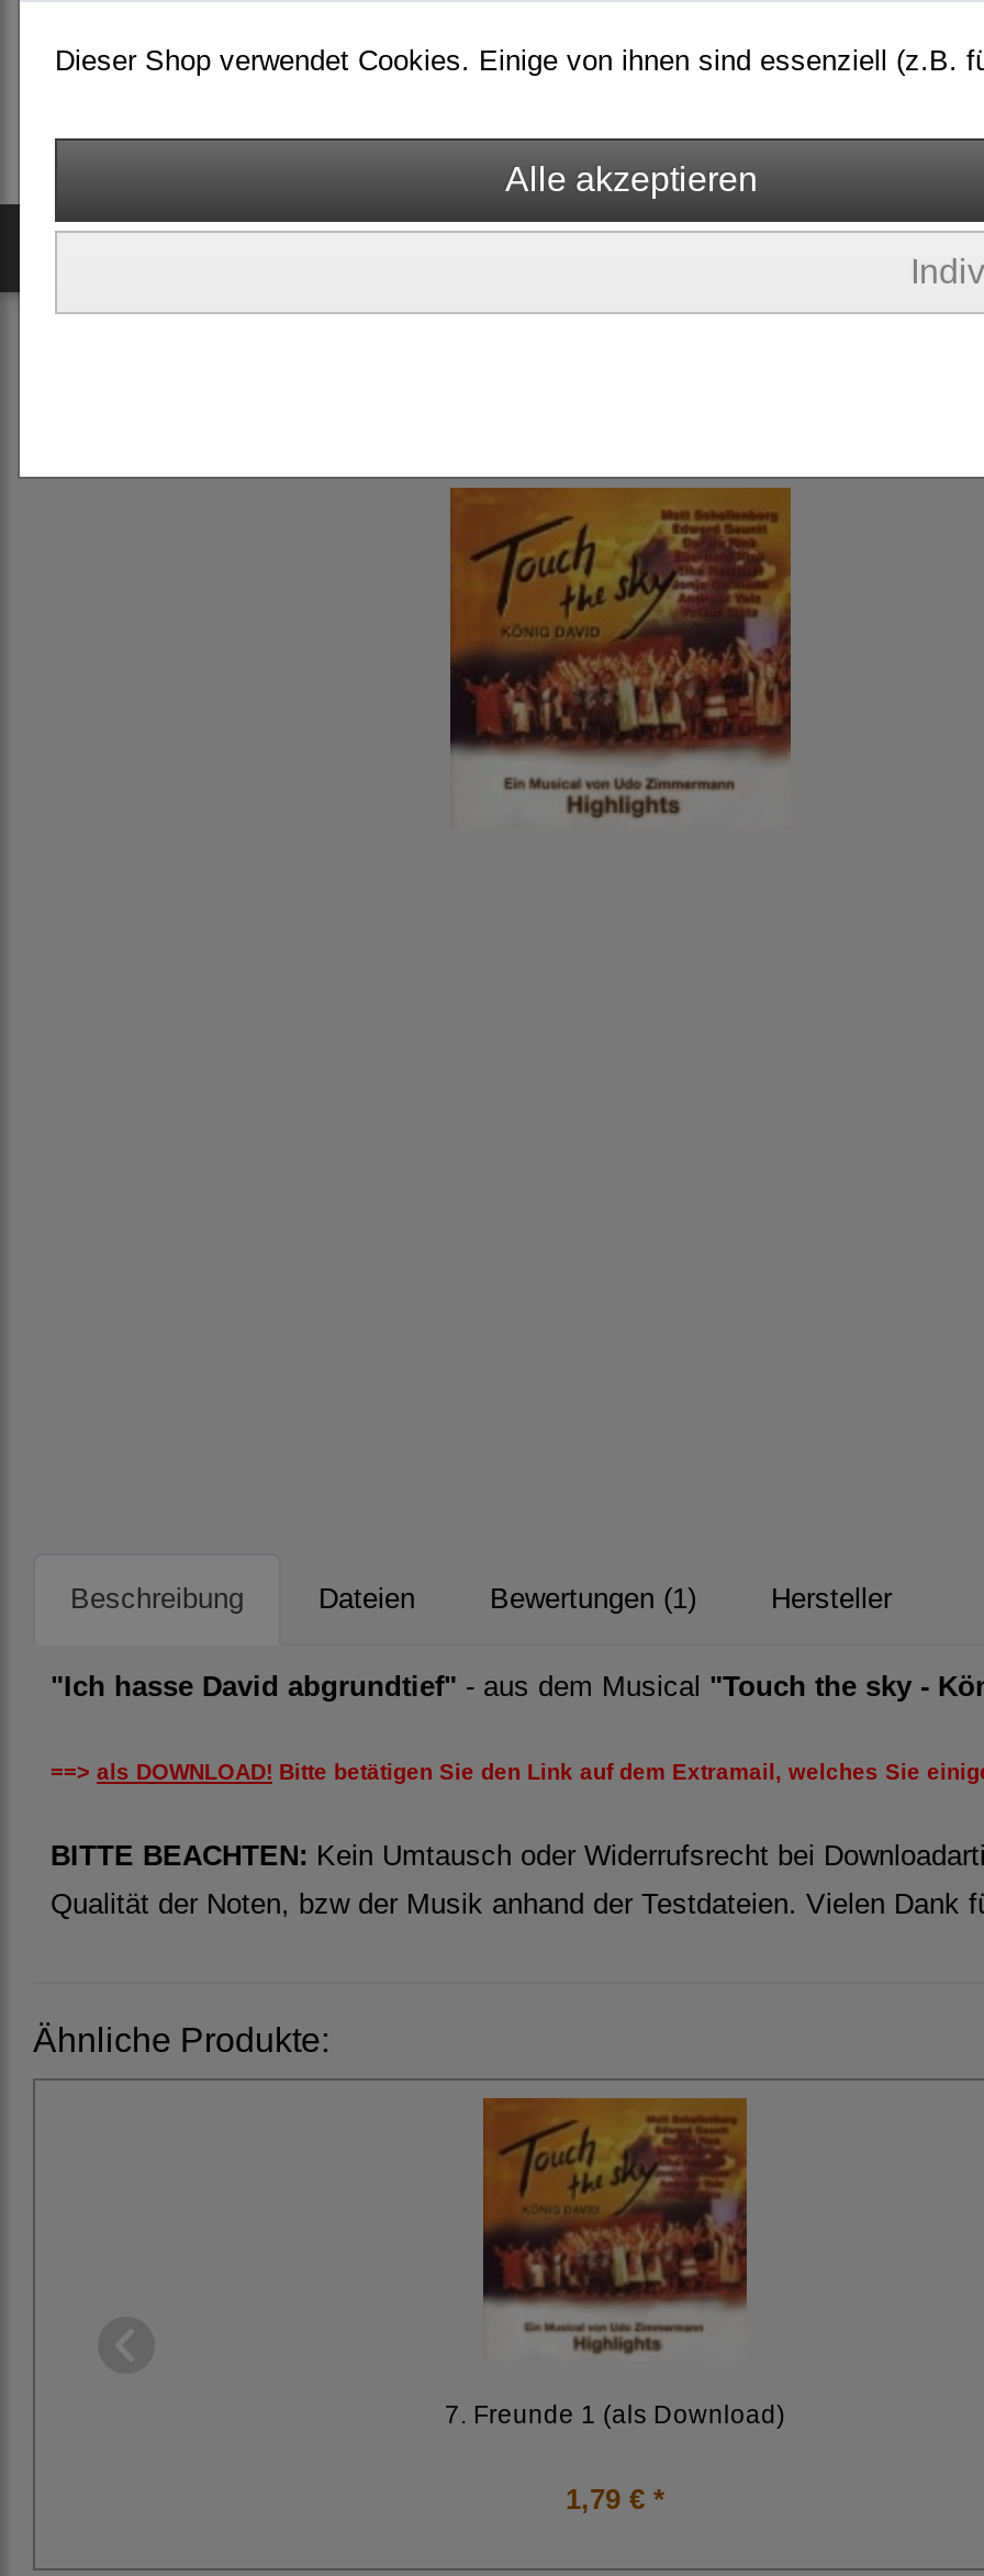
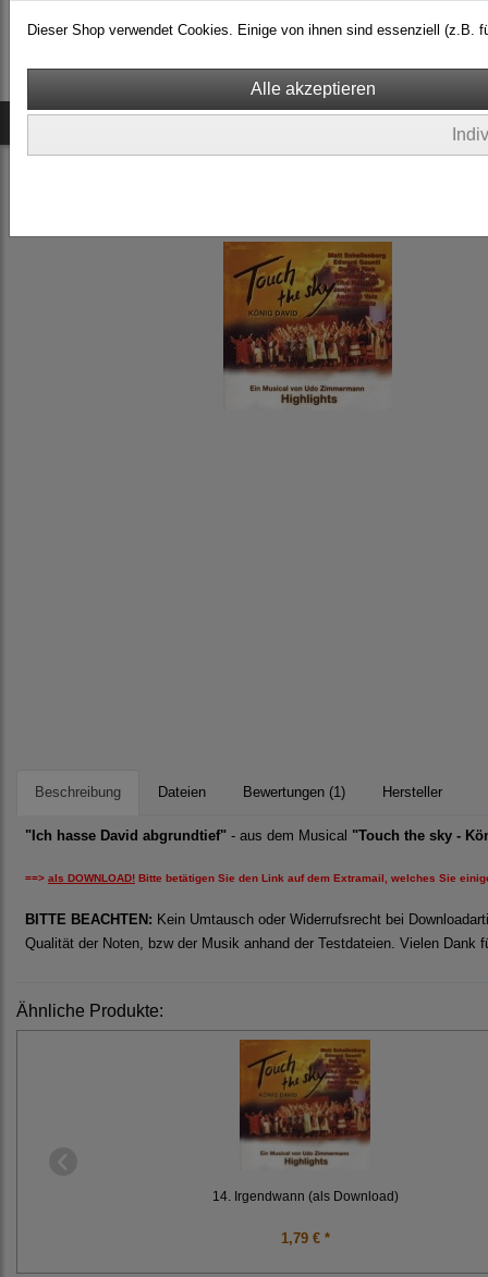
- 7. Freunde 1 (als Download)
+ 14. Irgendwann (als Download)
